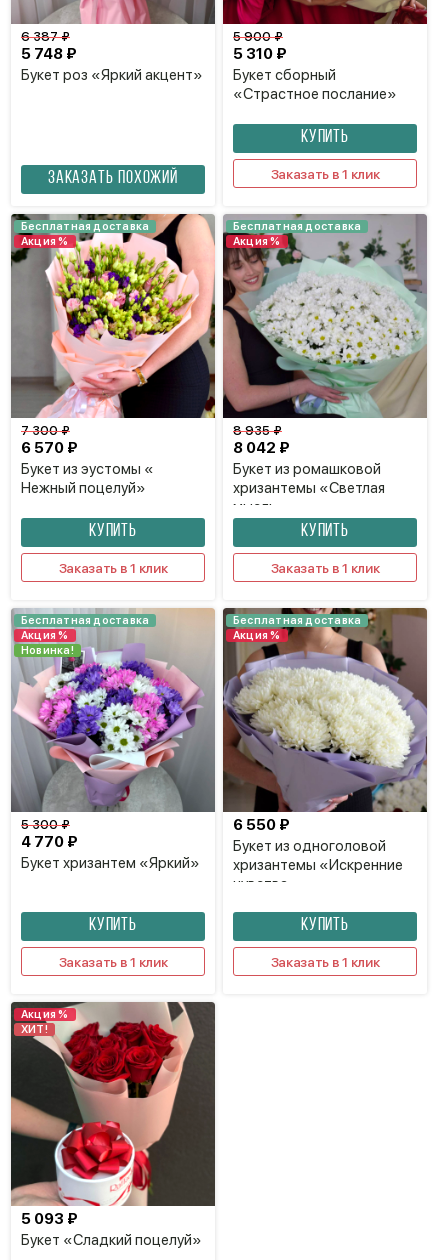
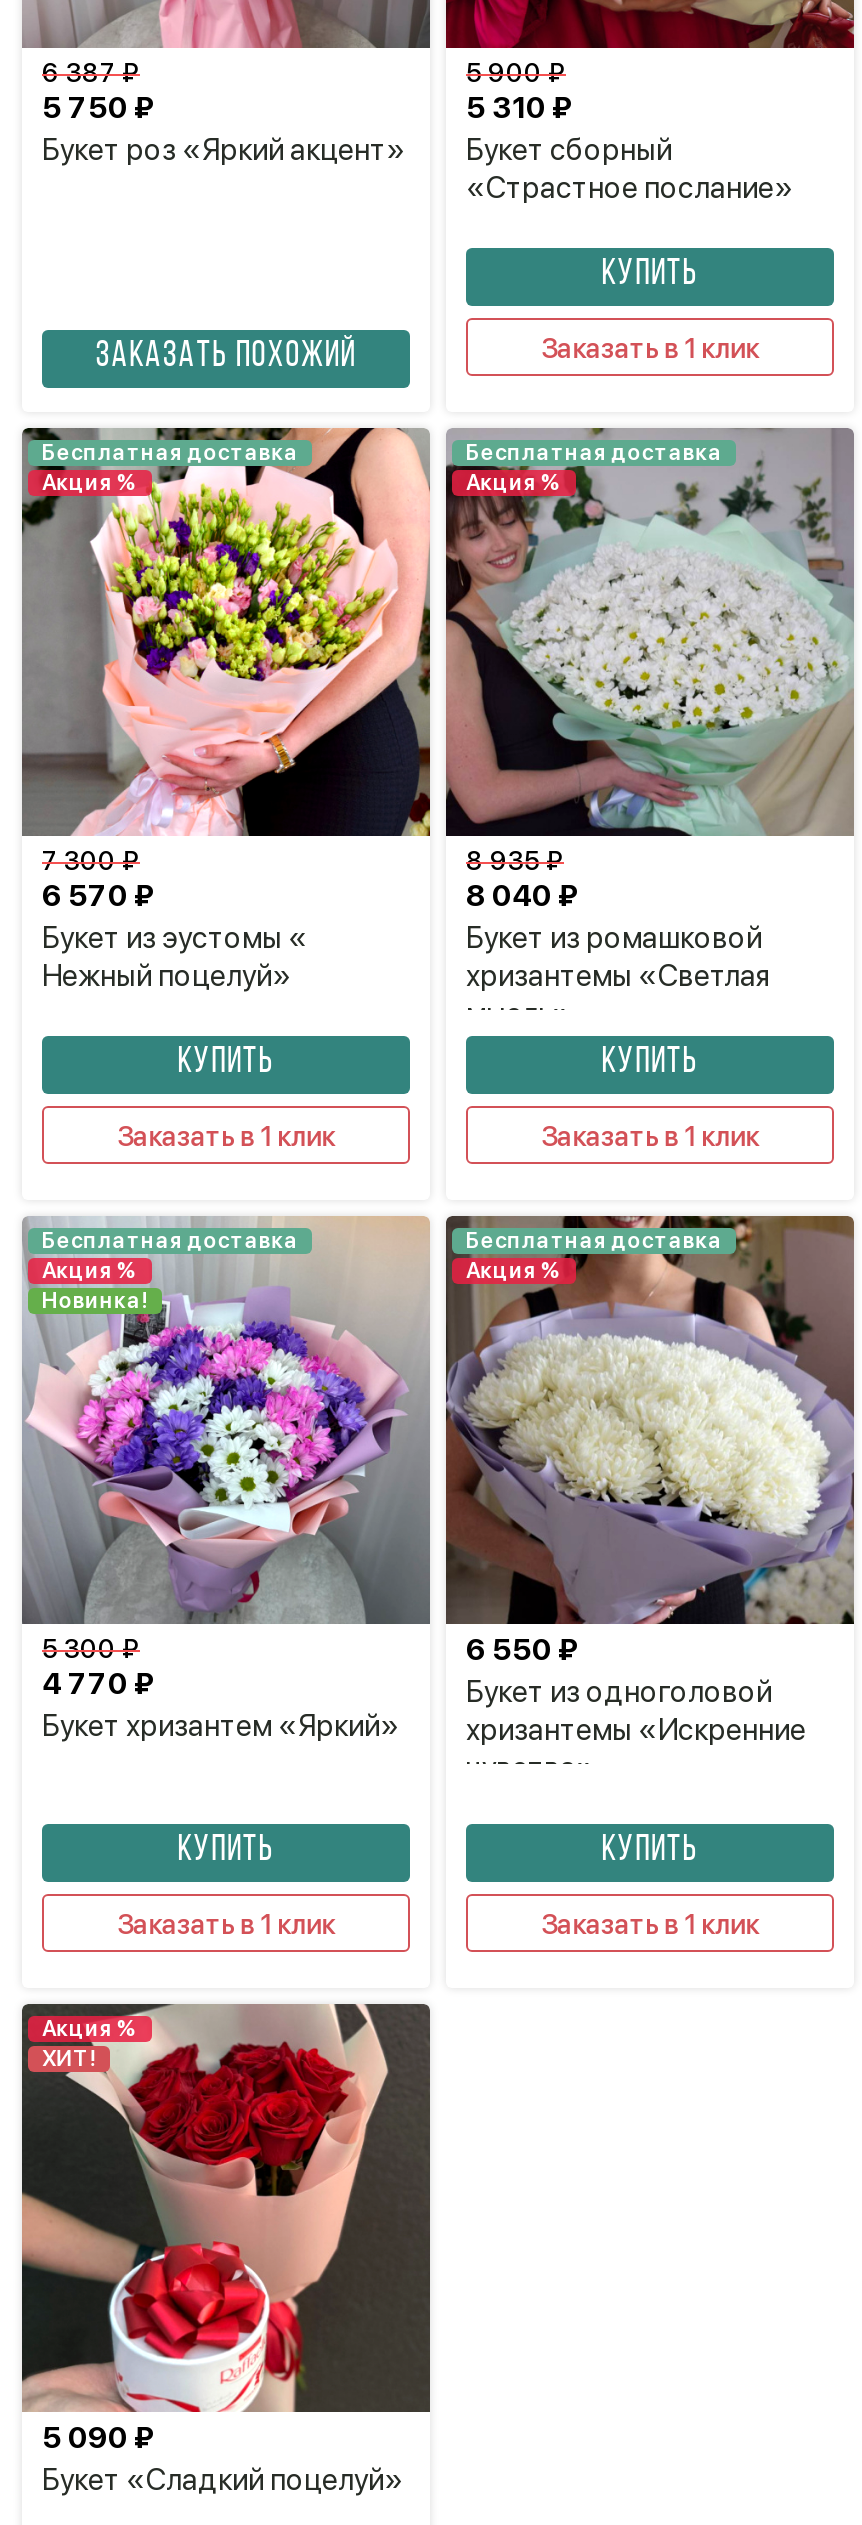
- 5 748 ₽
+ 5 750 ₽

- 8 042 ₽
+ 8 040 ₽

- 5 093 ₽
+ 5 090 ₽
